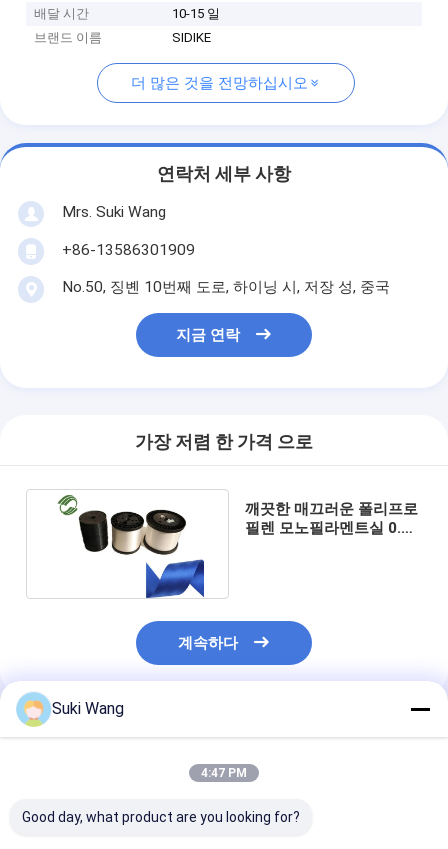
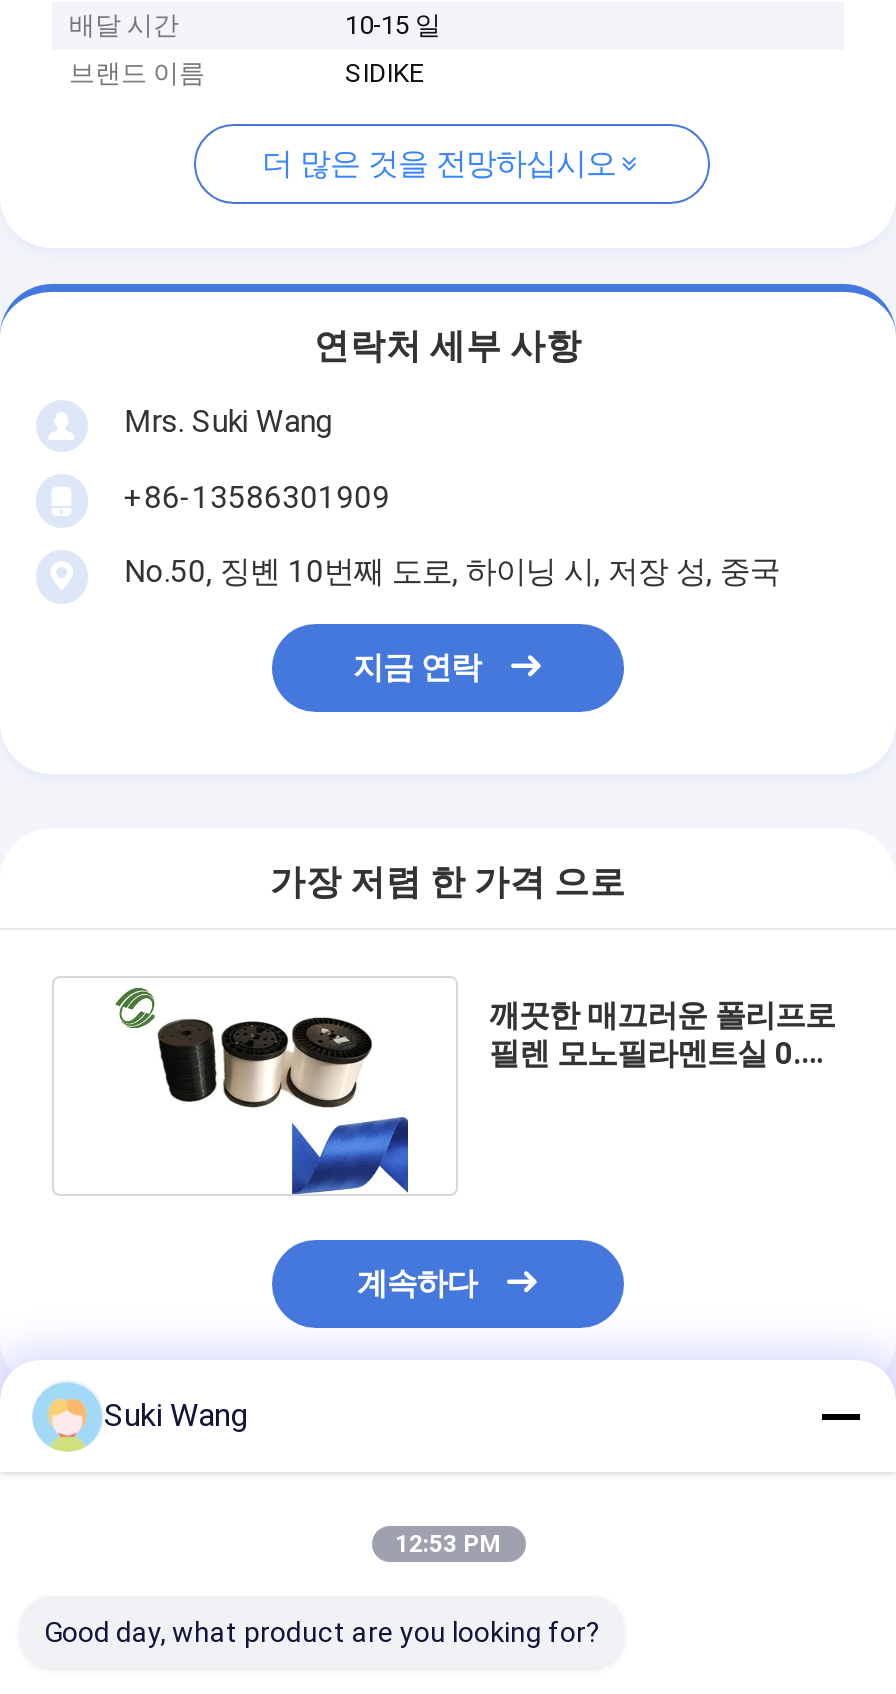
- 4:47 PM
+ 12:53 PM
